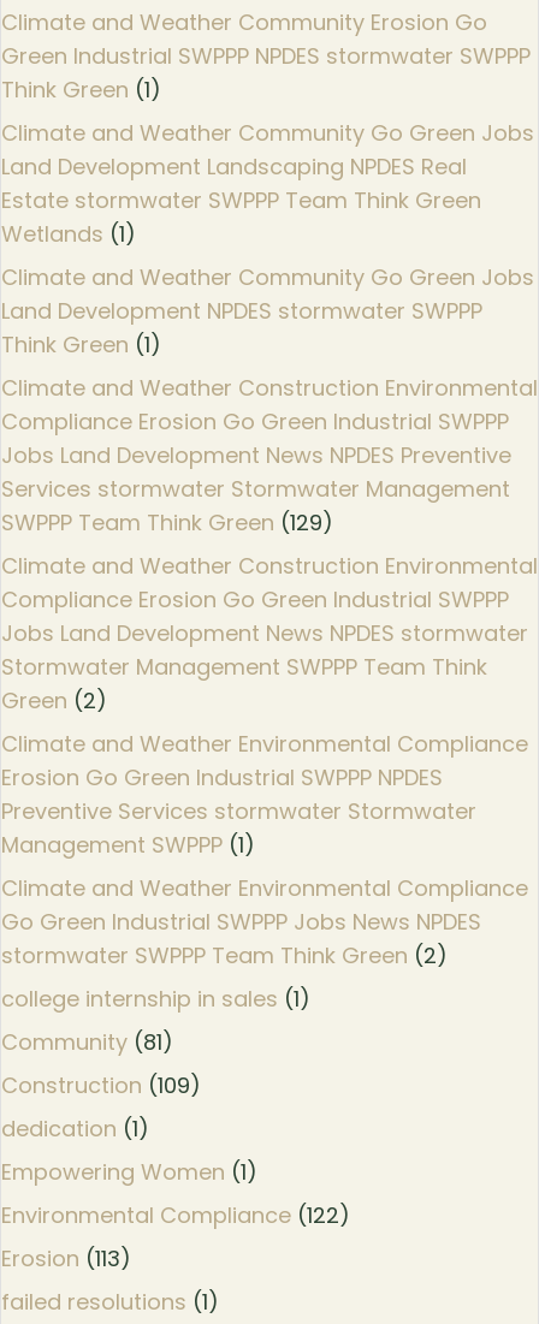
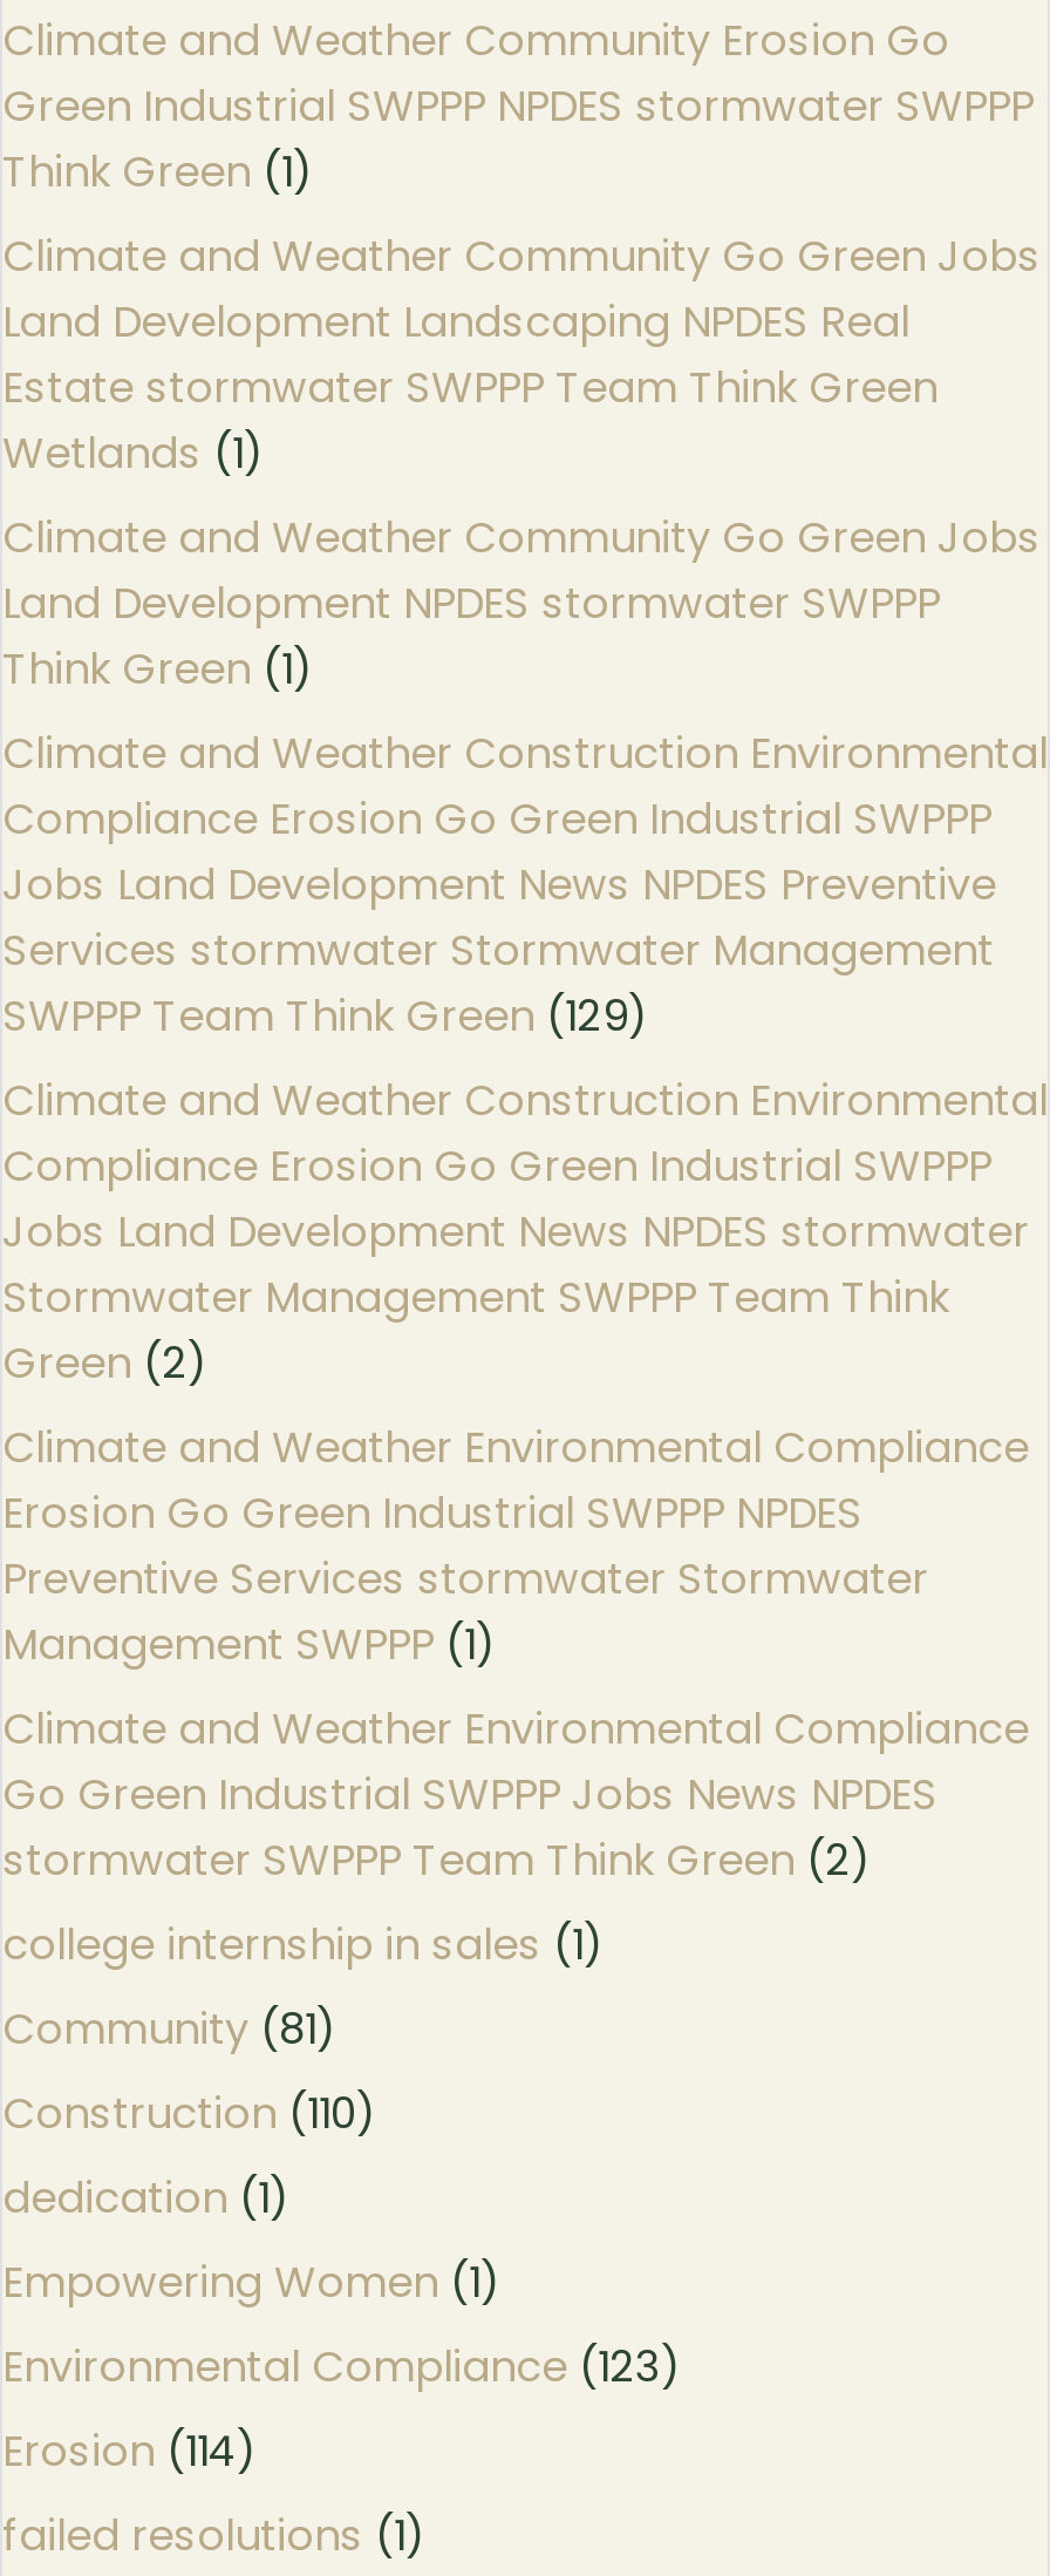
- Construction (109)
+ Construction (110)

- Environmental Compliance (122)
+ Environmental Compliance (123)

- Erosion (113)
+ Erosion (114)
